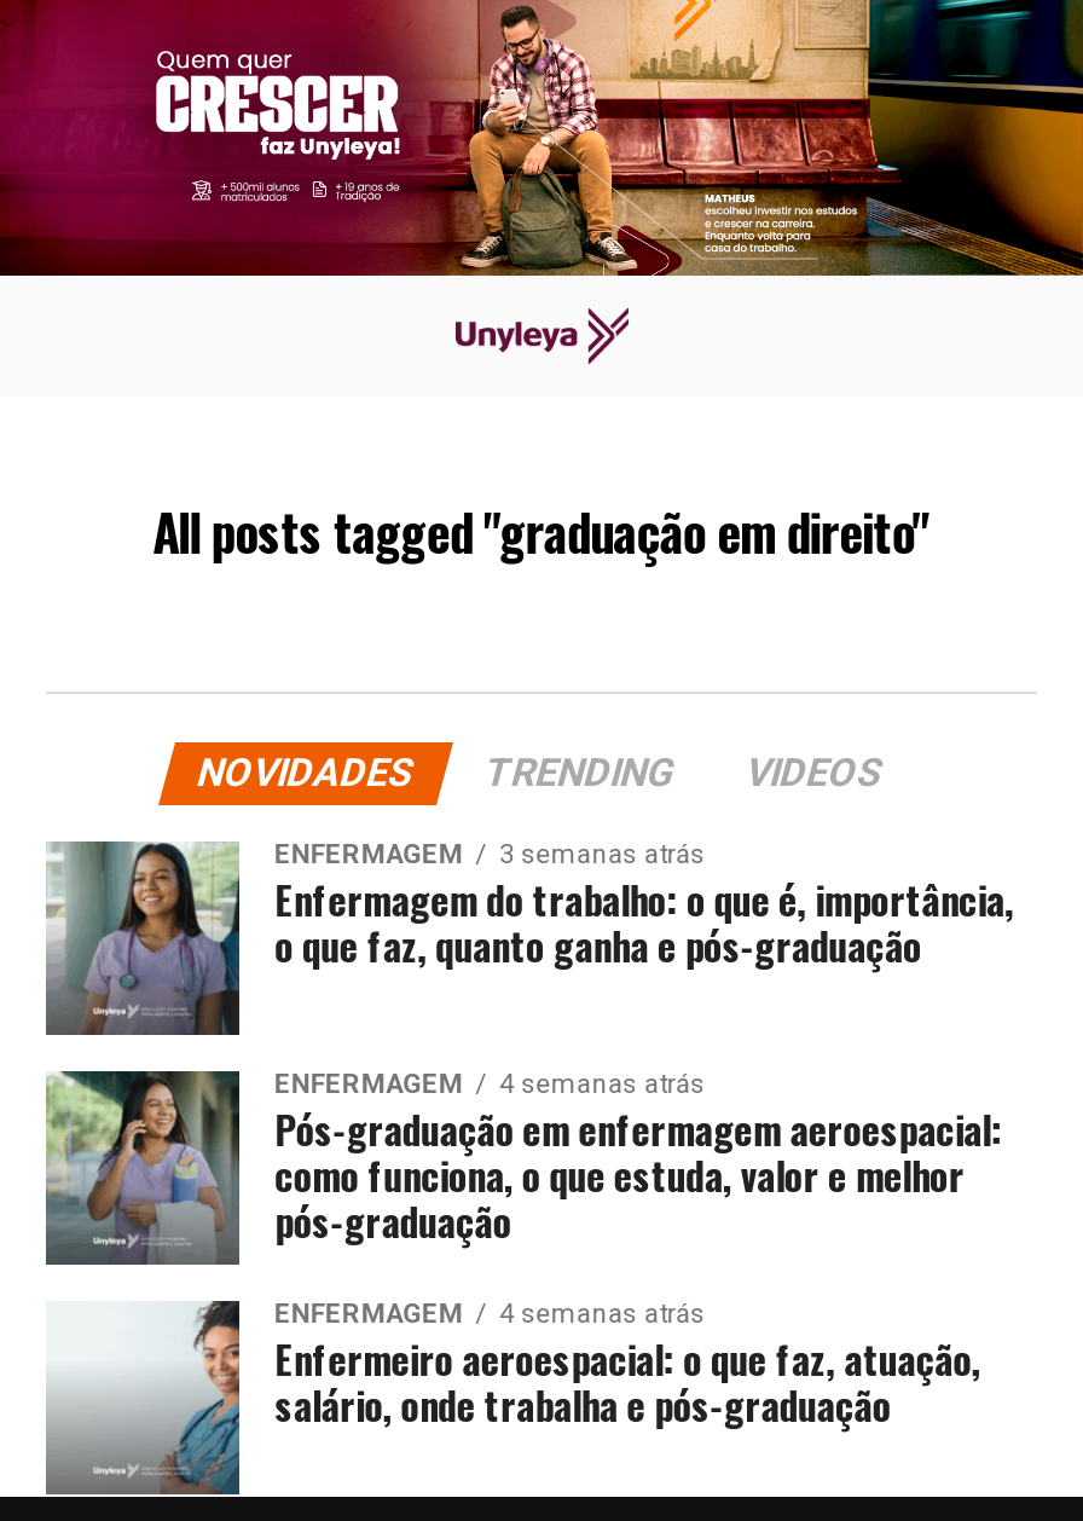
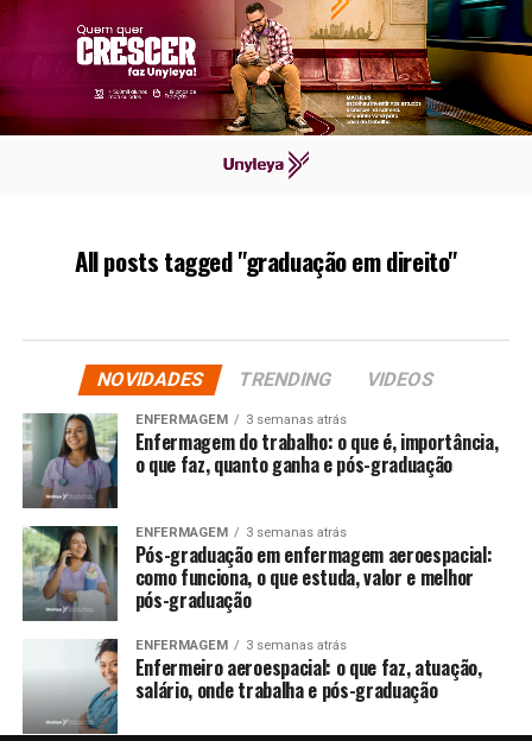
- 4 semanas atrás
+ 3 semanas atrás

- 4 semanas atrás
+ 3 semanas atrás
